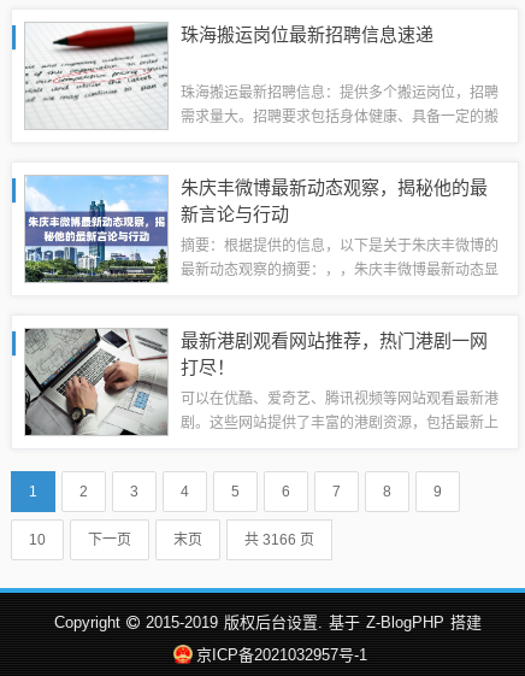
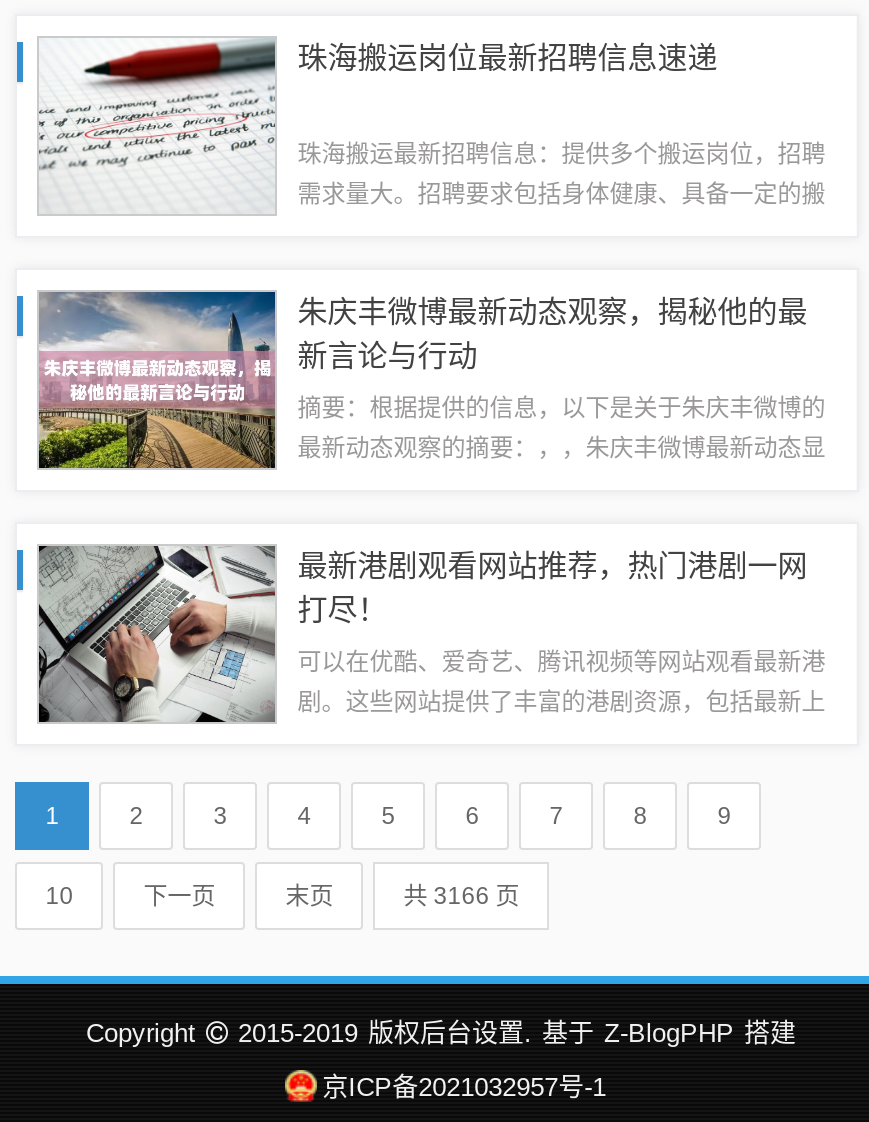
- [image]
+ [image]
